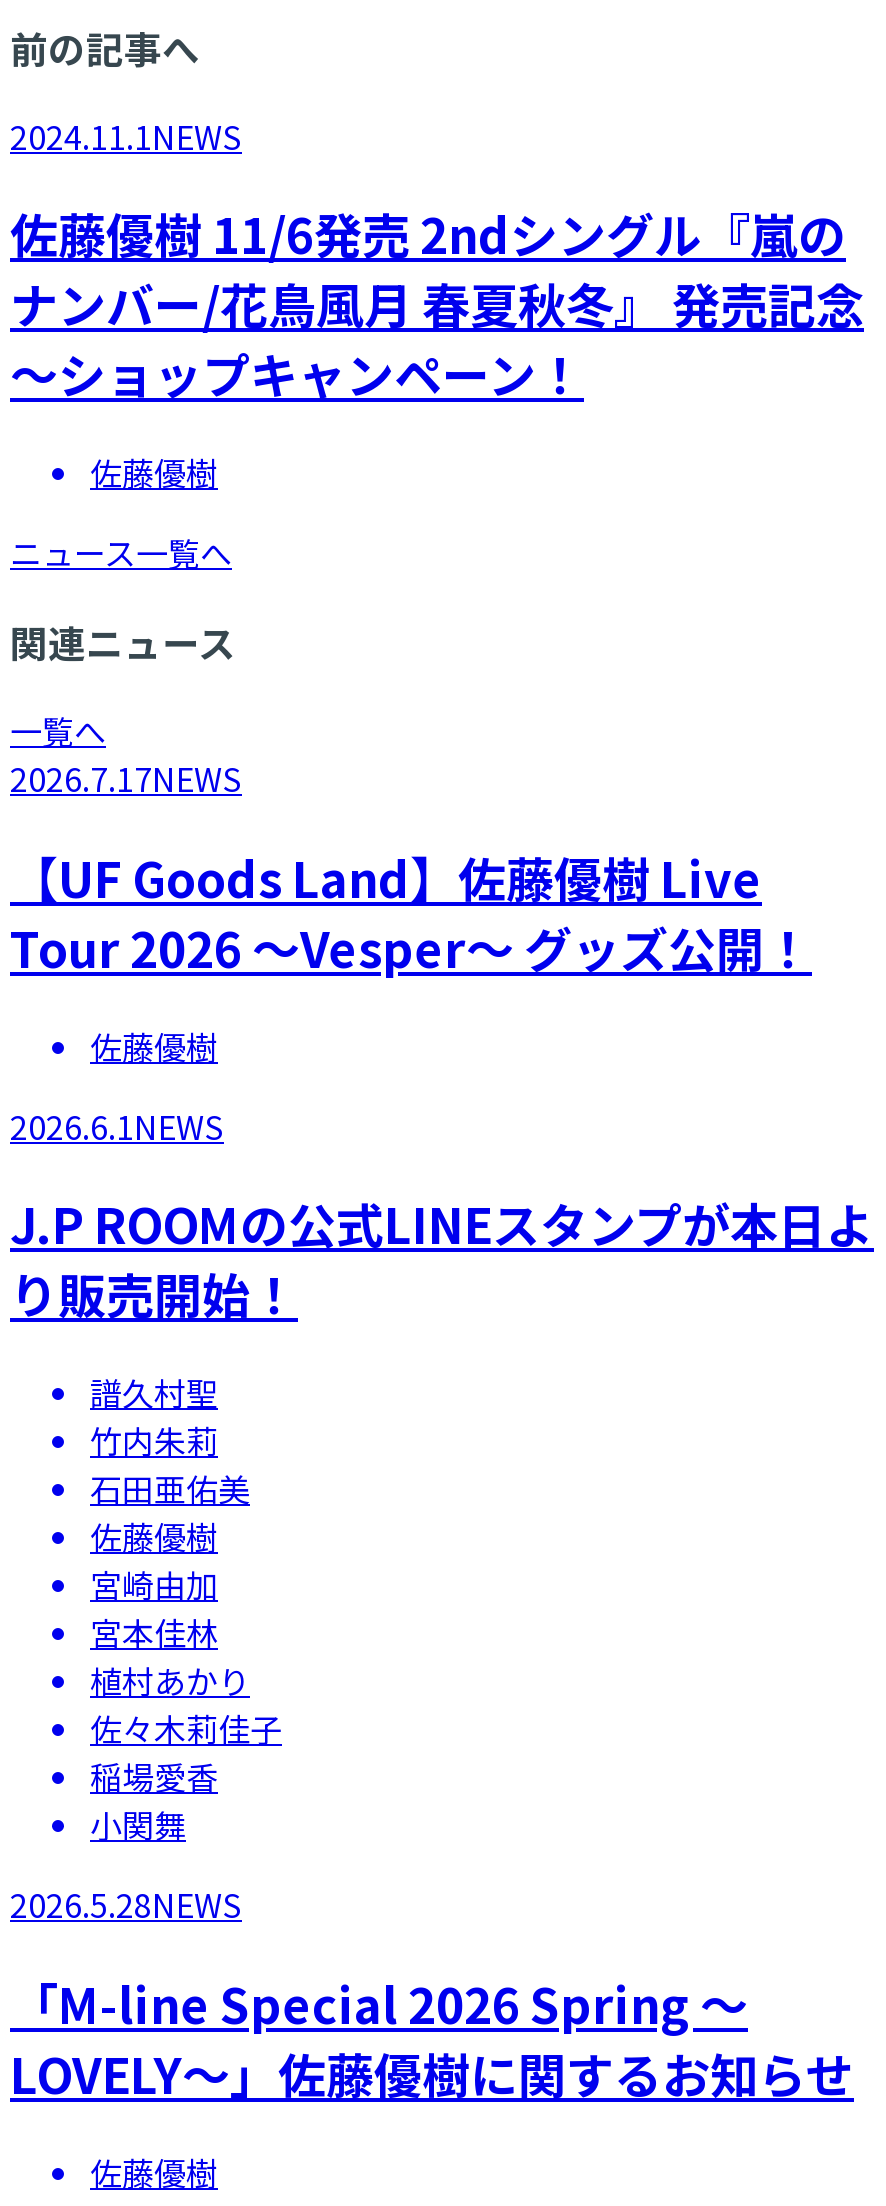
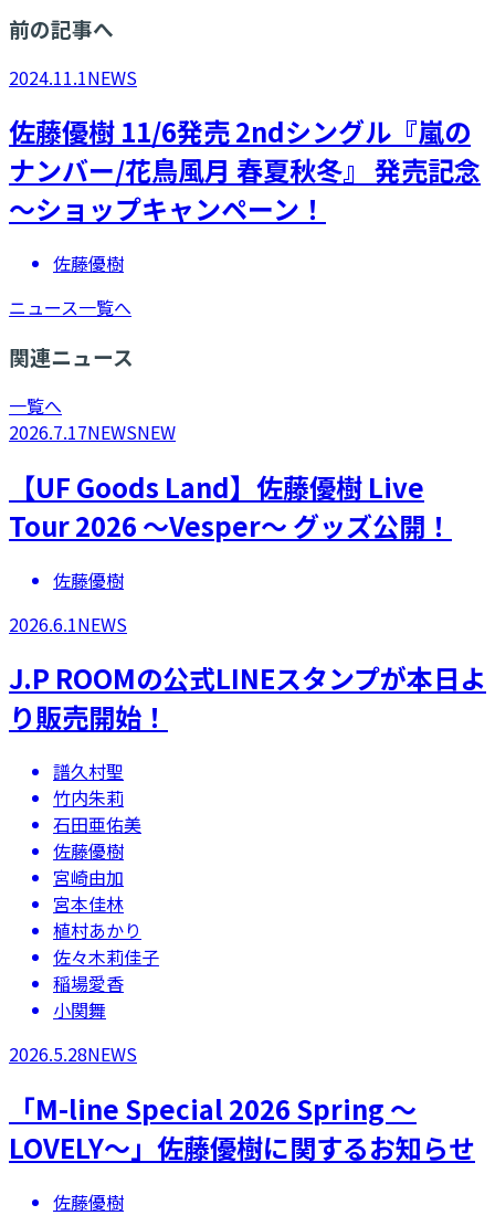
- 2026.7.17NEWS
+ 2026.7.17NEWSNEW
